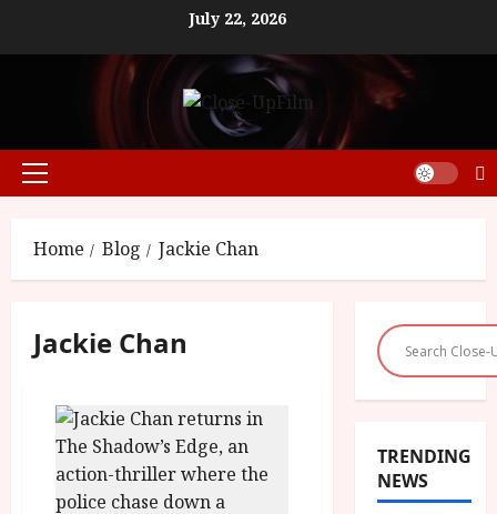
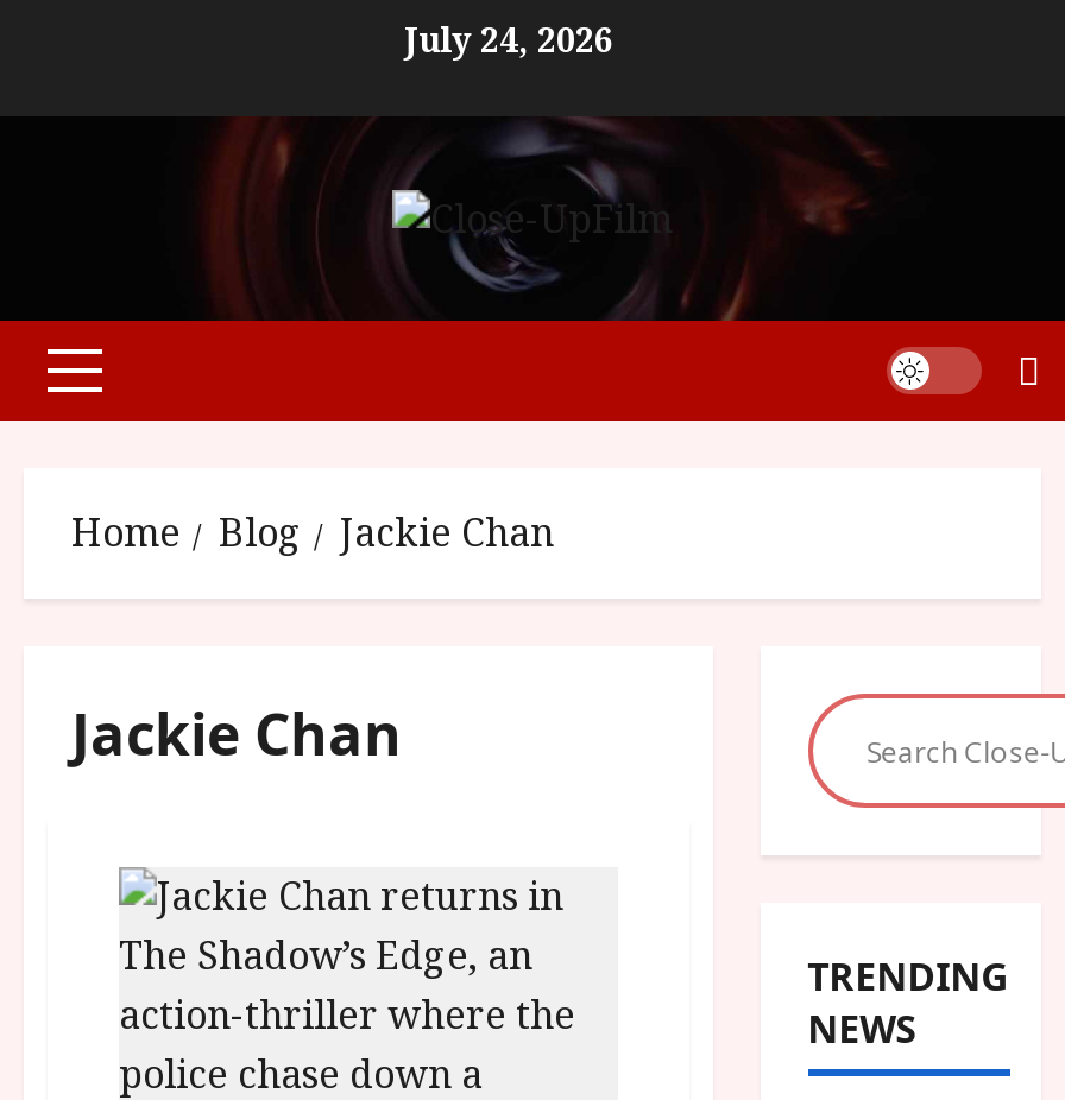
- July 22, 2026
+ July 24, 2026
